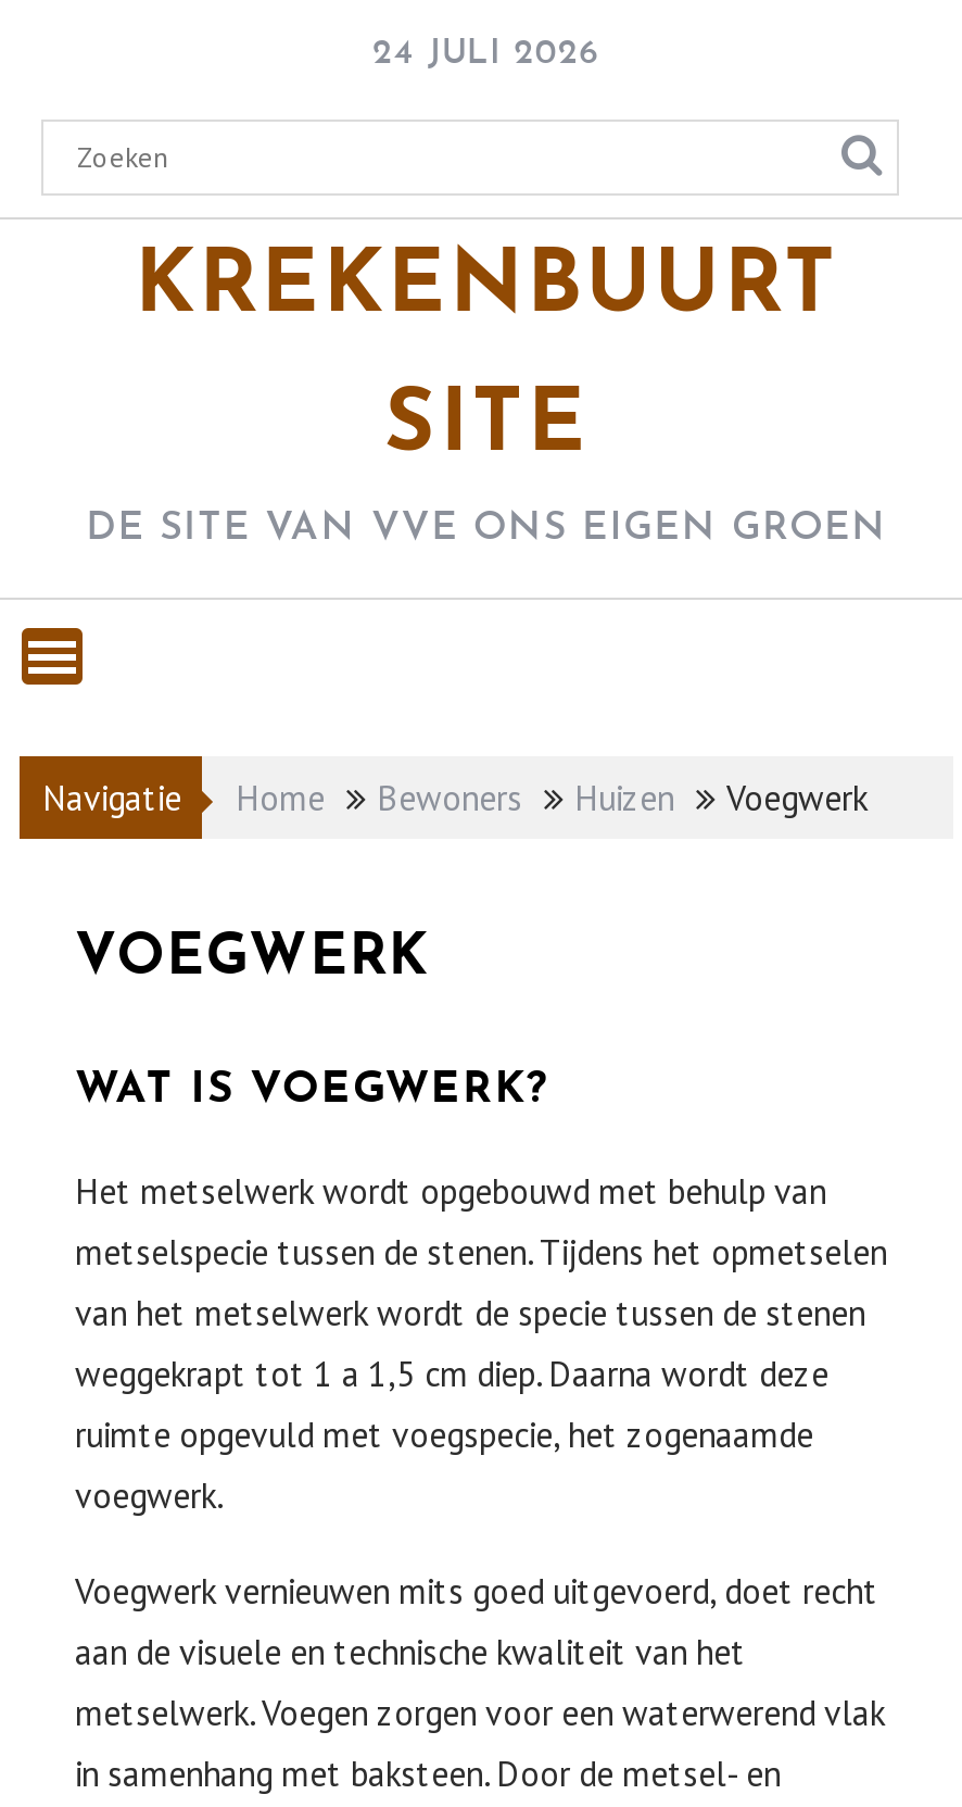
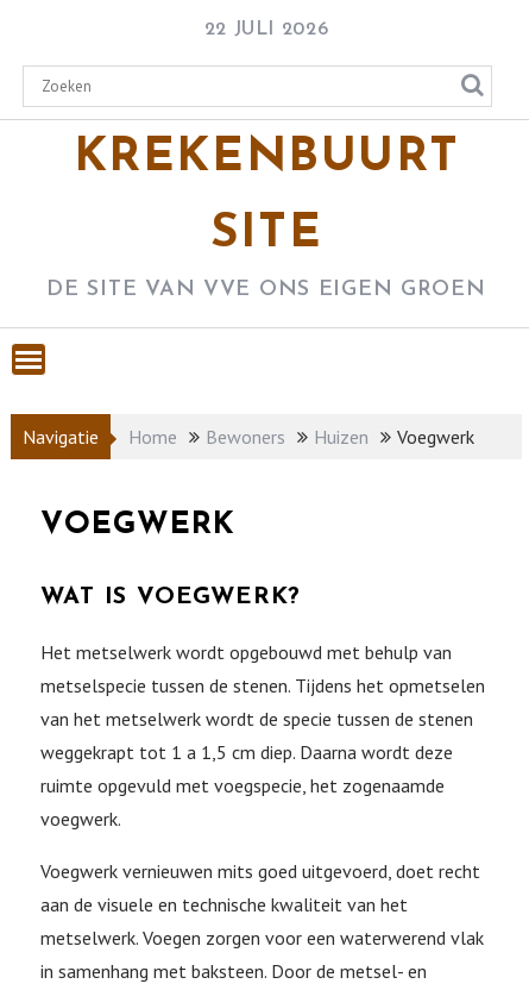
- 24 JULI 2026
+ 22 JULI 2026
